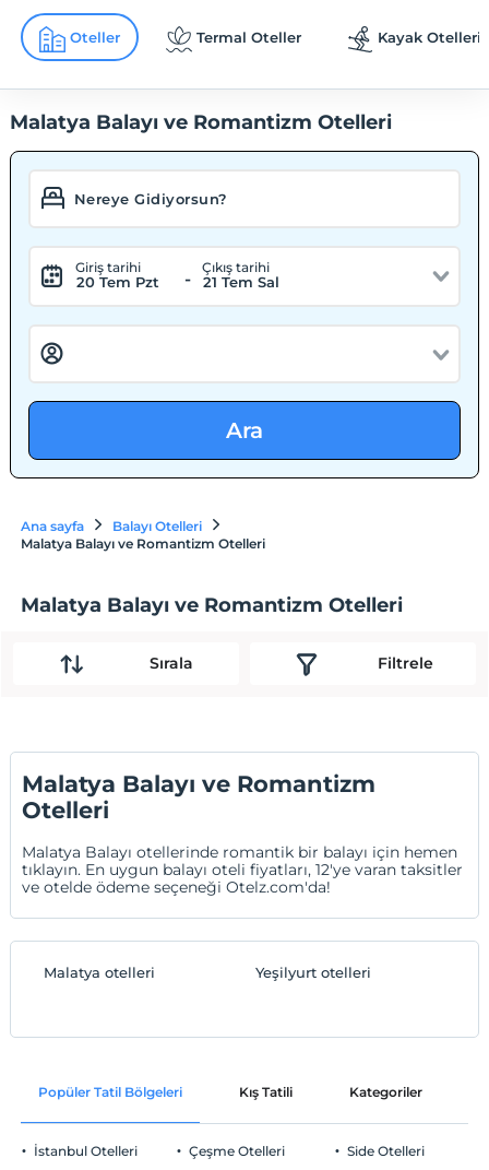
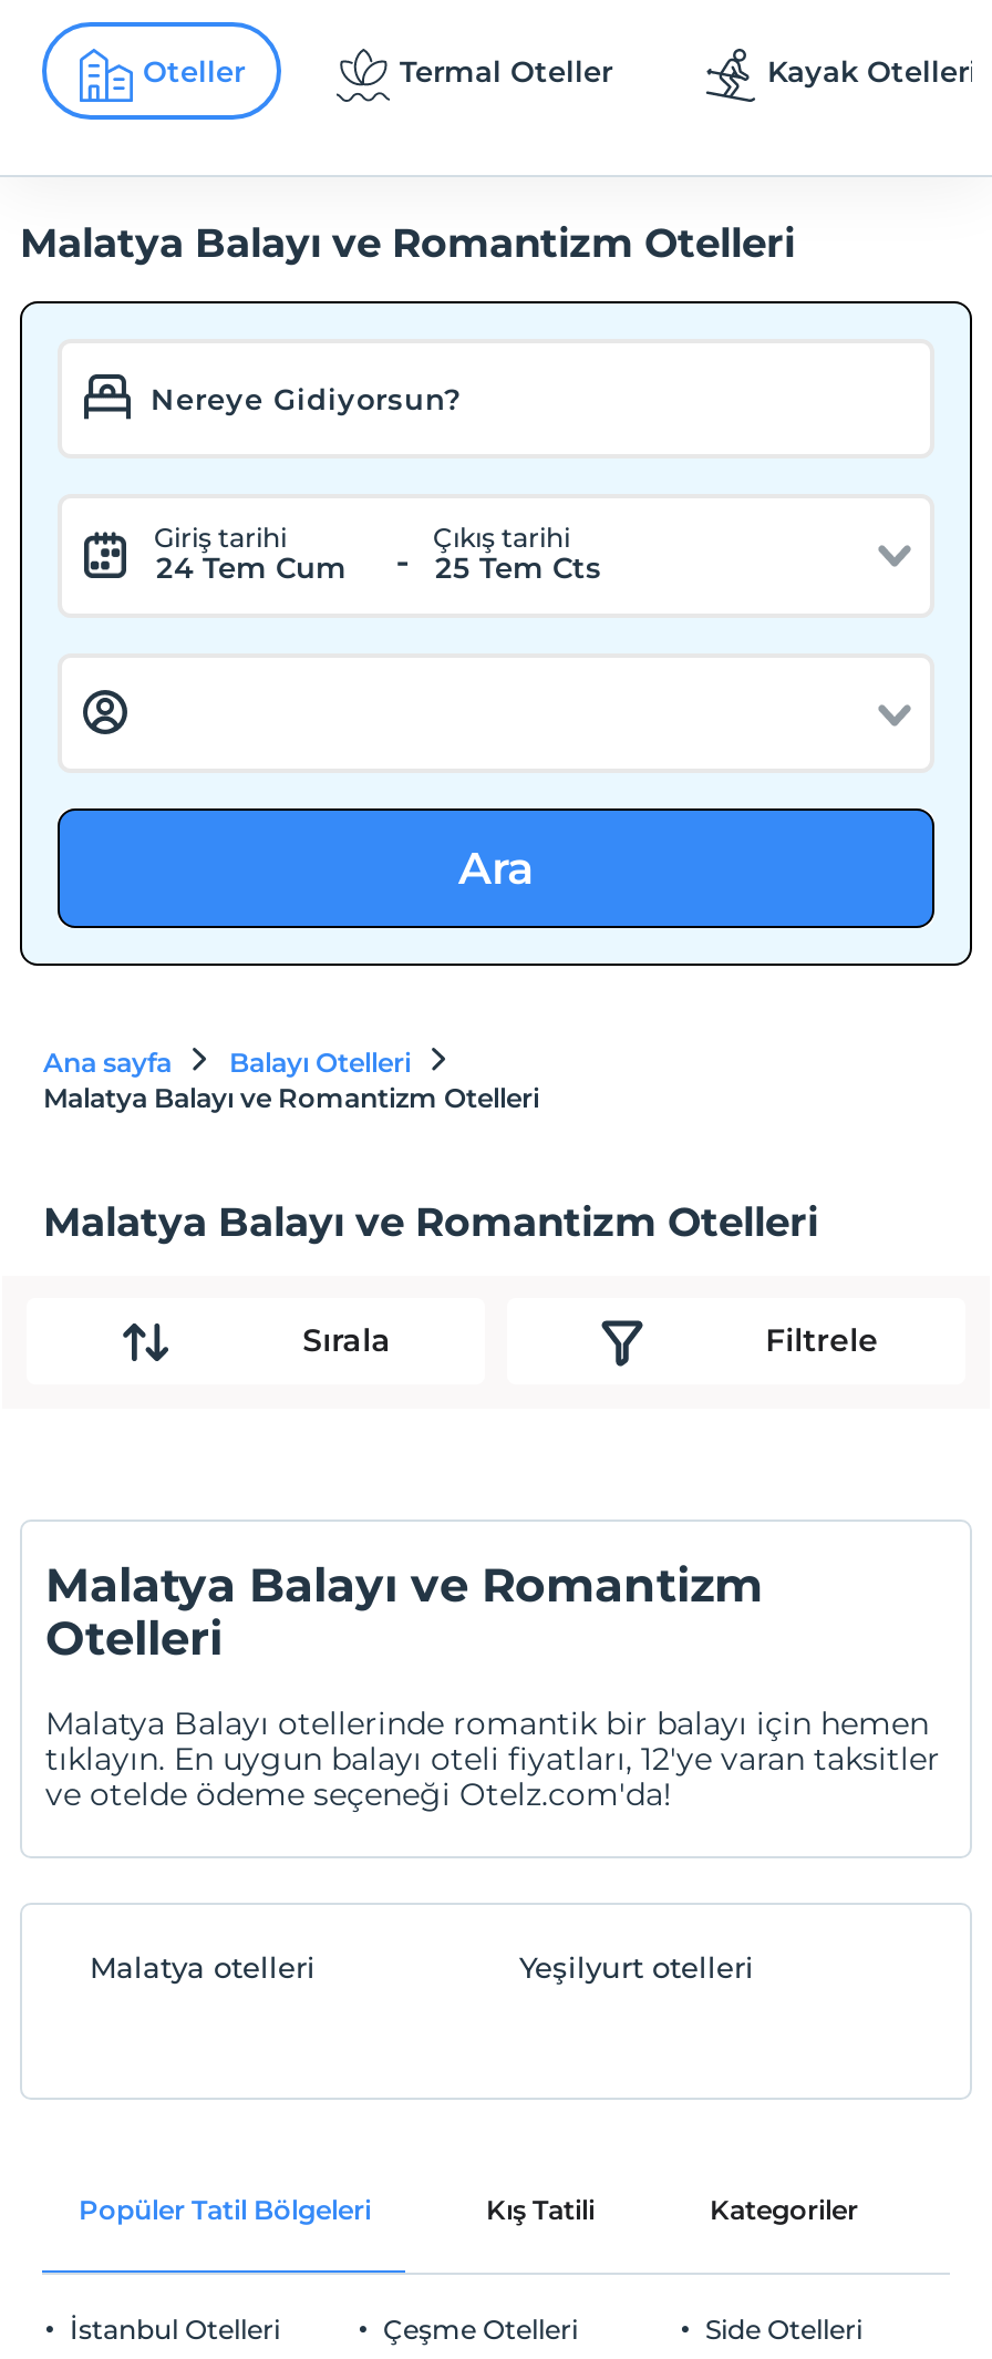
- 20 Tem Pzt
+ 24 Tem Cum

- 21 Tem Sal
+ 25 Tem Cts
